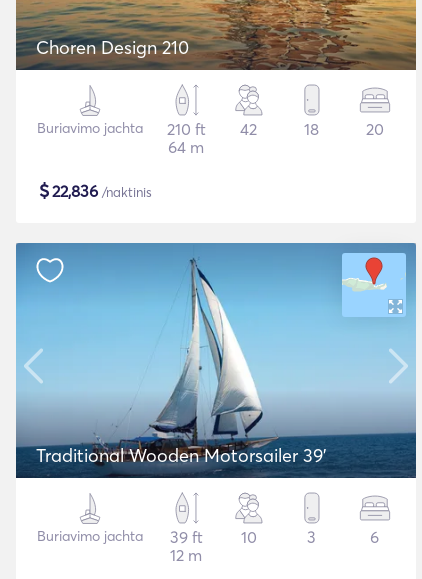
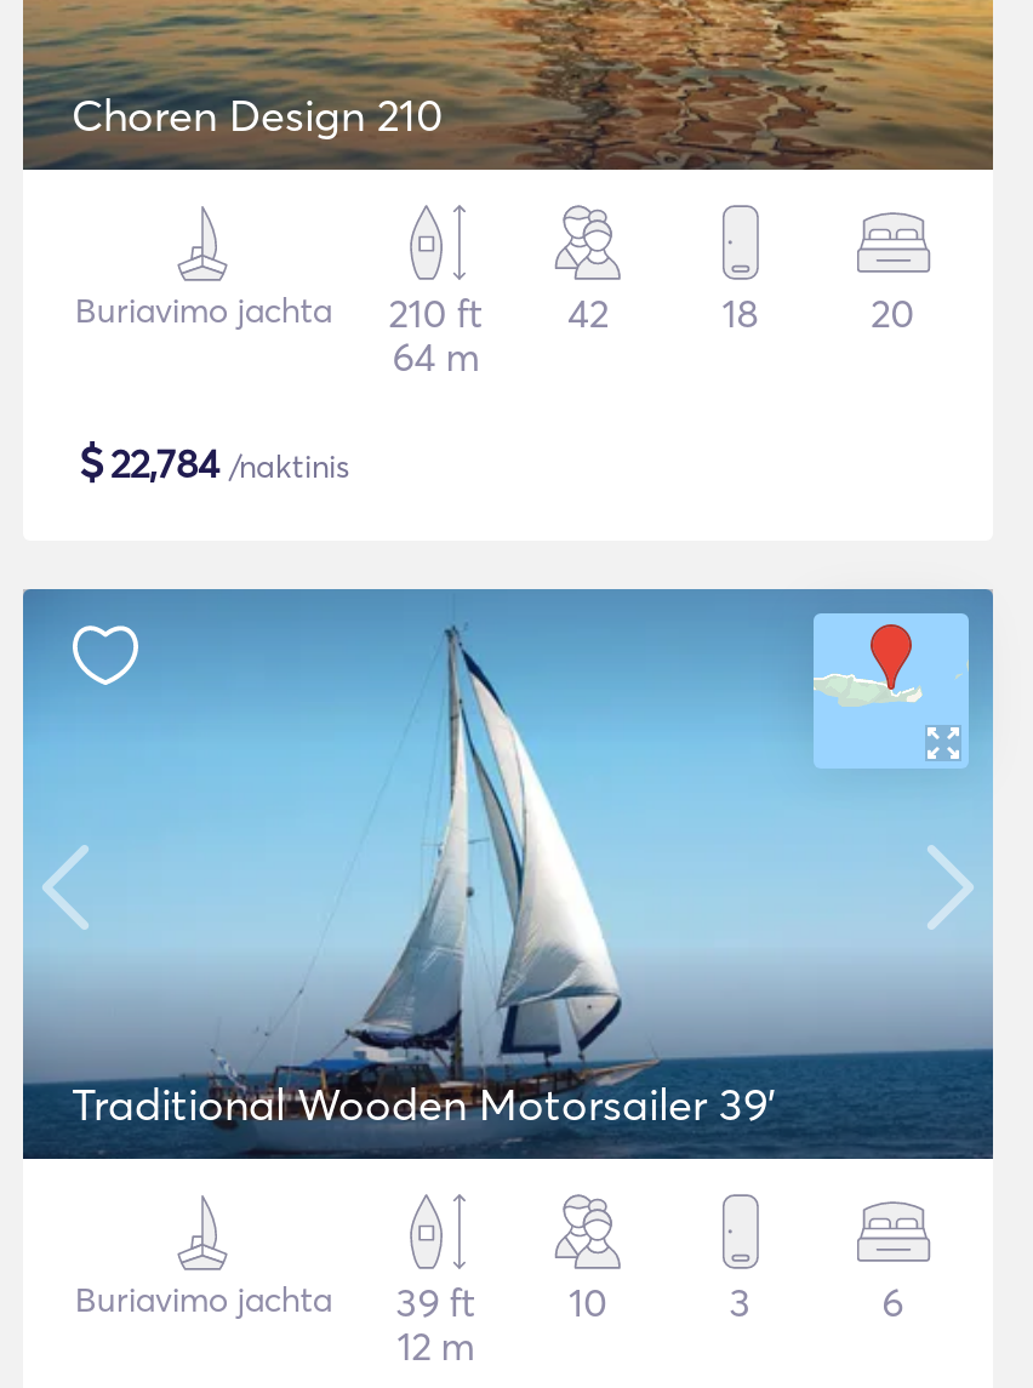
- $22,836 /naktinis
+ $22,784 /naktinis
